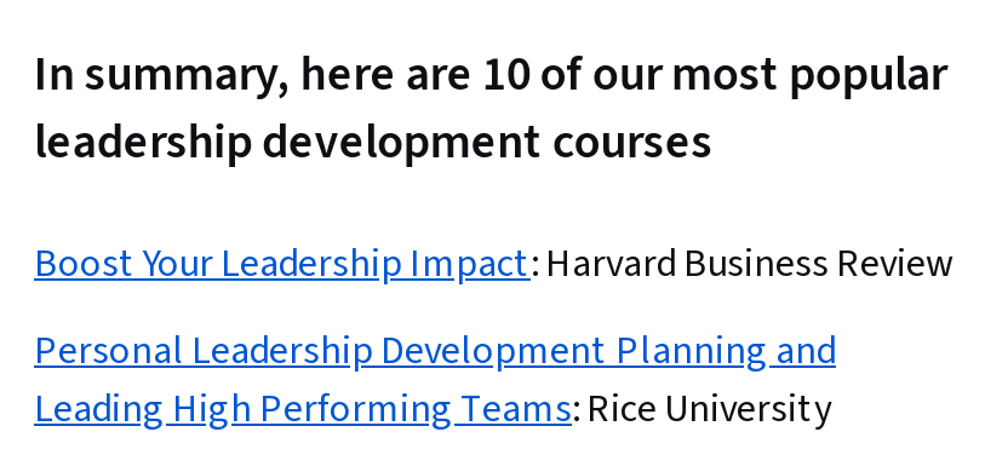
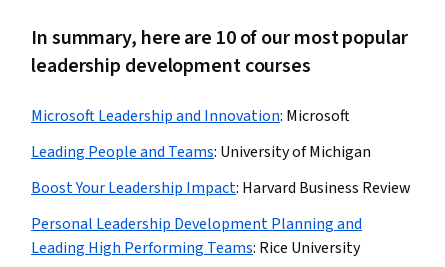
+ Microsoft Leadership and Innovation: Microsoft
+ Leading People and Teams: University of Michigan
